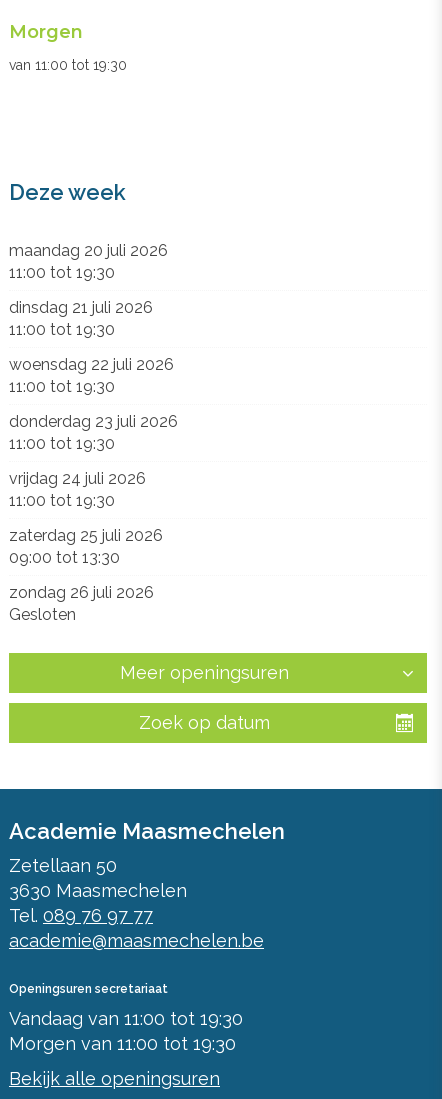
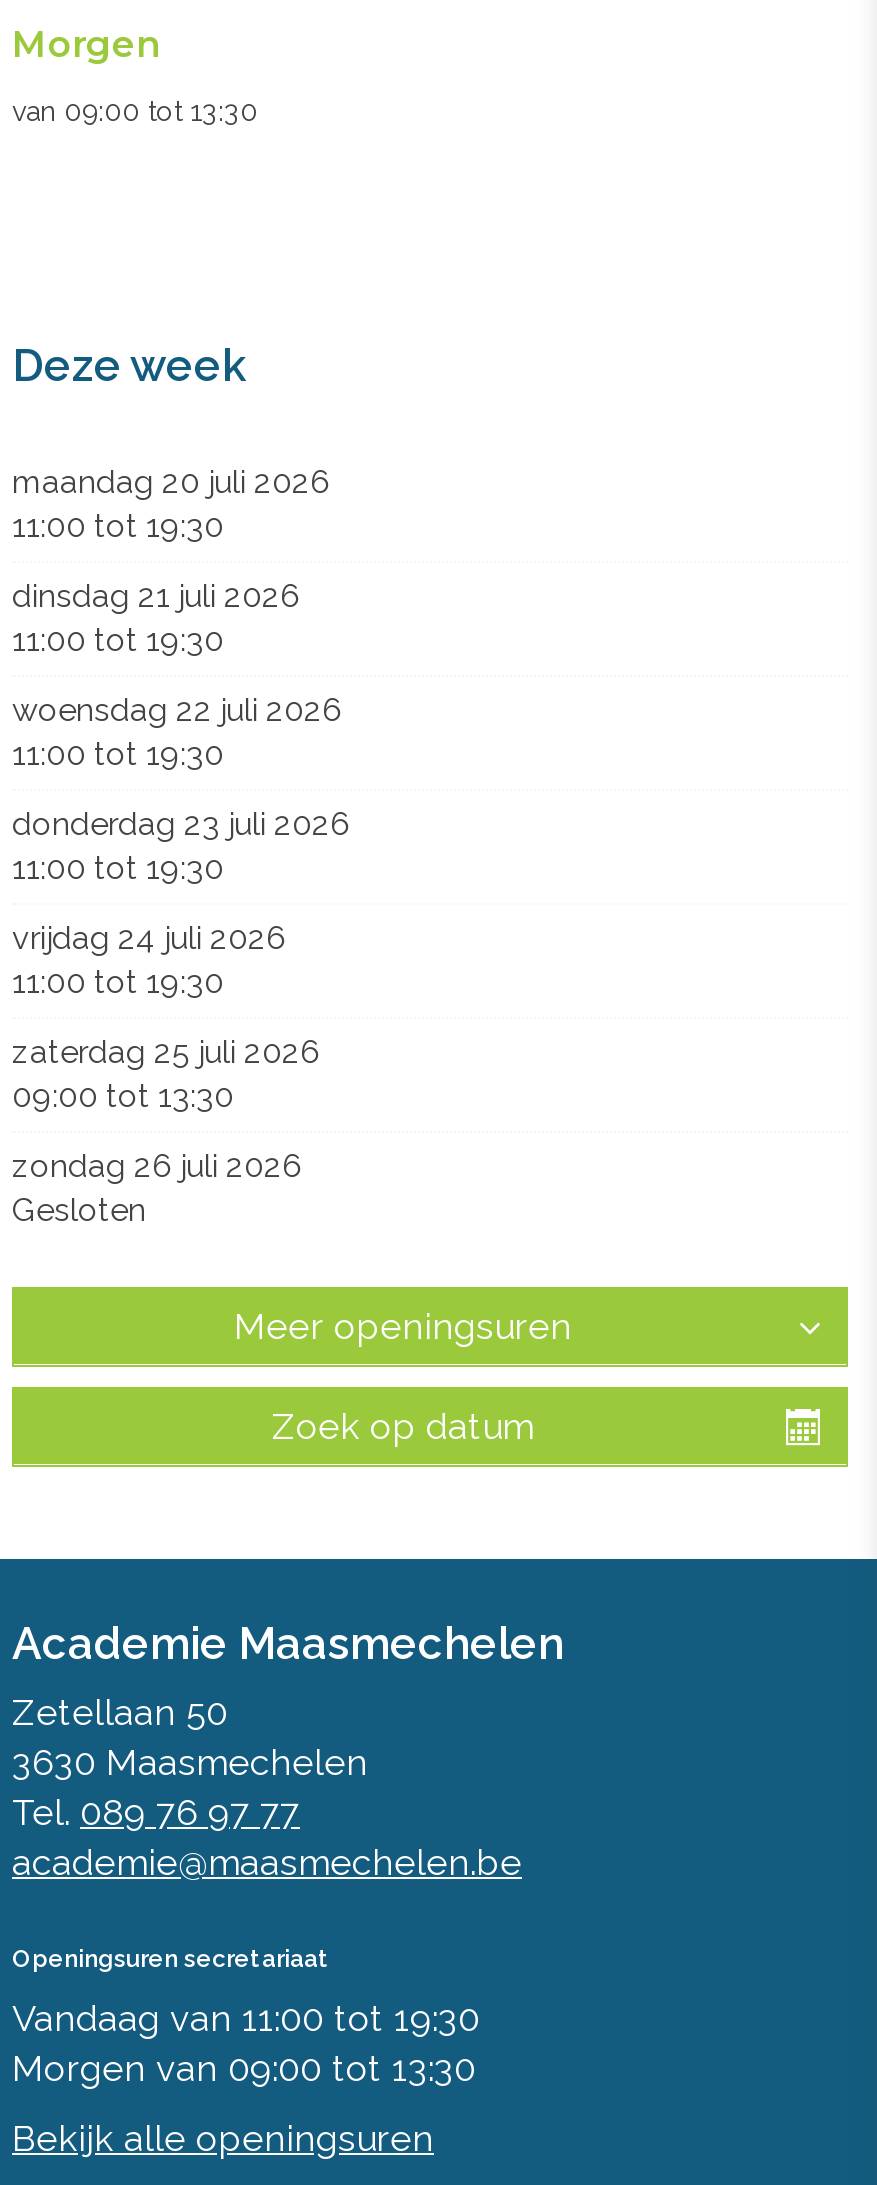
- van 11:00 tot 19:30
+ van 09:00 tot 13:30

- Morgen van 11:00 tot 19:30
+ Morgen van 09:00 tot 13:30
